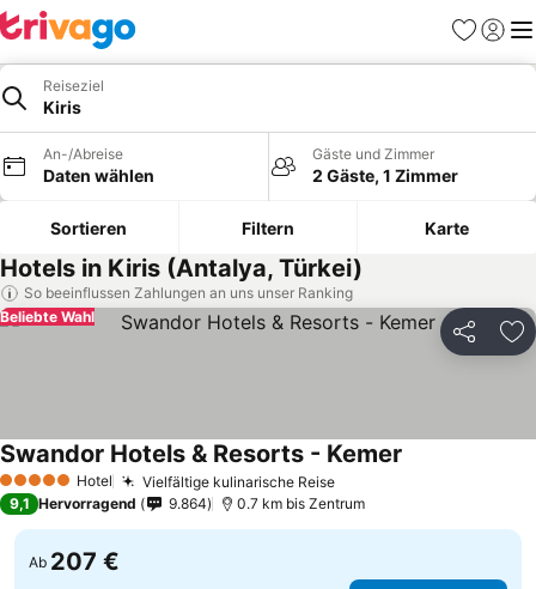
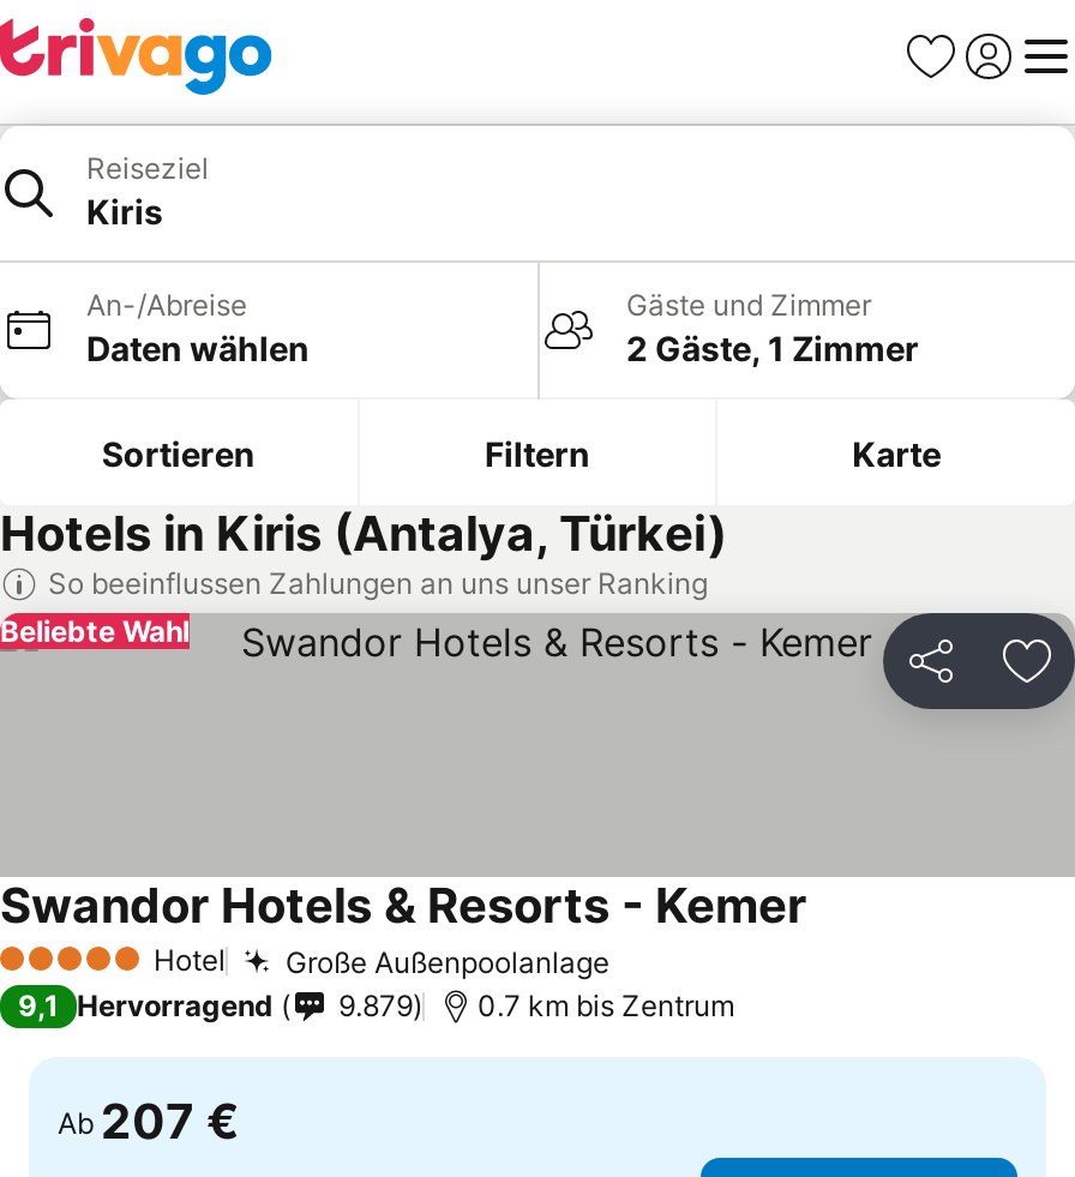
- Vielfältige kulinarische Reise
+ Große Außenpoolanlage

- 9.864
+ 9.879
